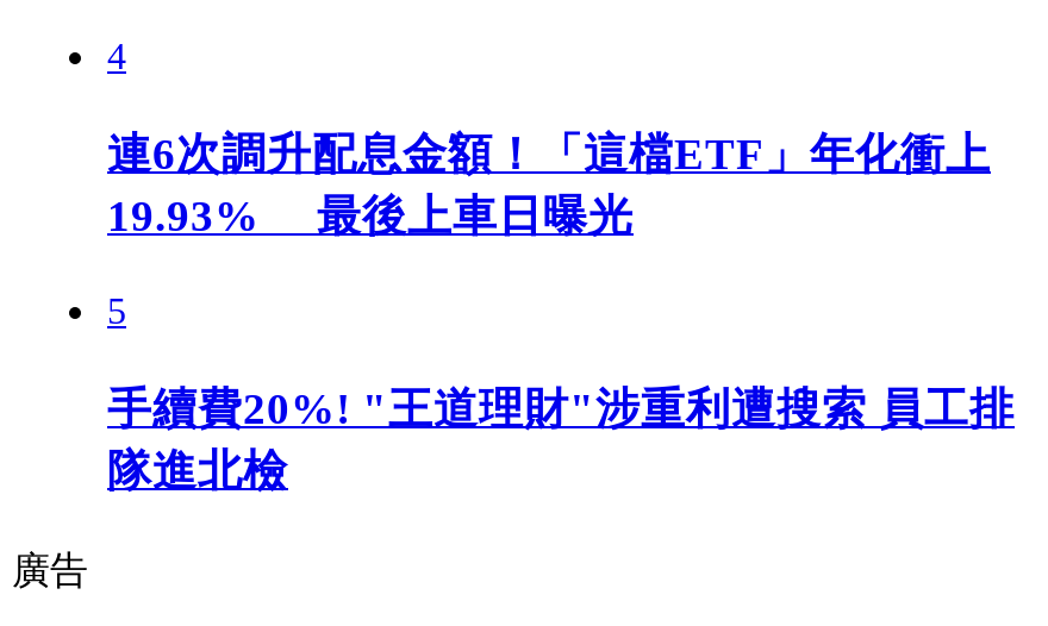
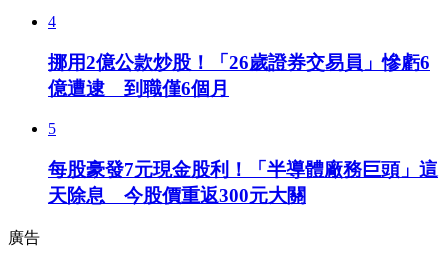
- 連6次調升配息金額！「這檔ETF」年化衝上
- 19.93% 最後上車日曝光
+ 挪用2億公款炒股！「26歲證券交易員」慘虧6
+ 億遭逮 到職僅6個月

- 手續費20%! "王道理財"涉重利遭搜索 員工排
- 隊進北檢
+ 每股豪發7元現金股利！「半導體廠務巨頭」這
+ 天除息 今股價重返300元大關
